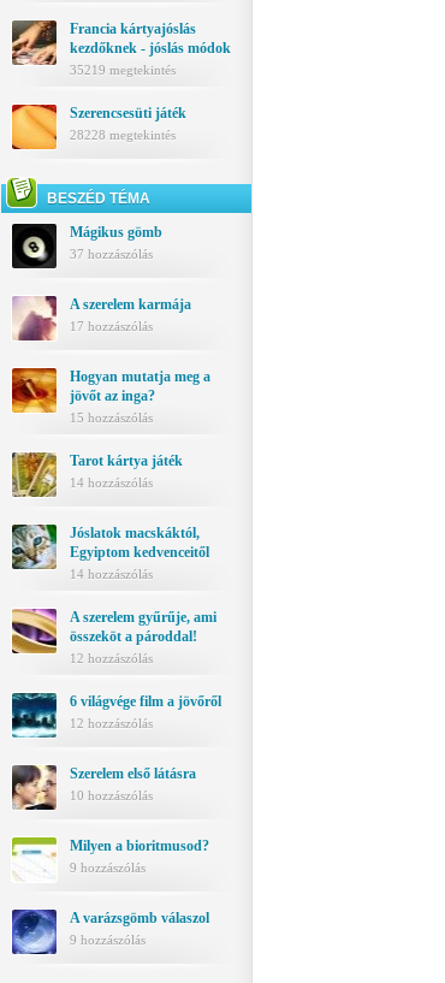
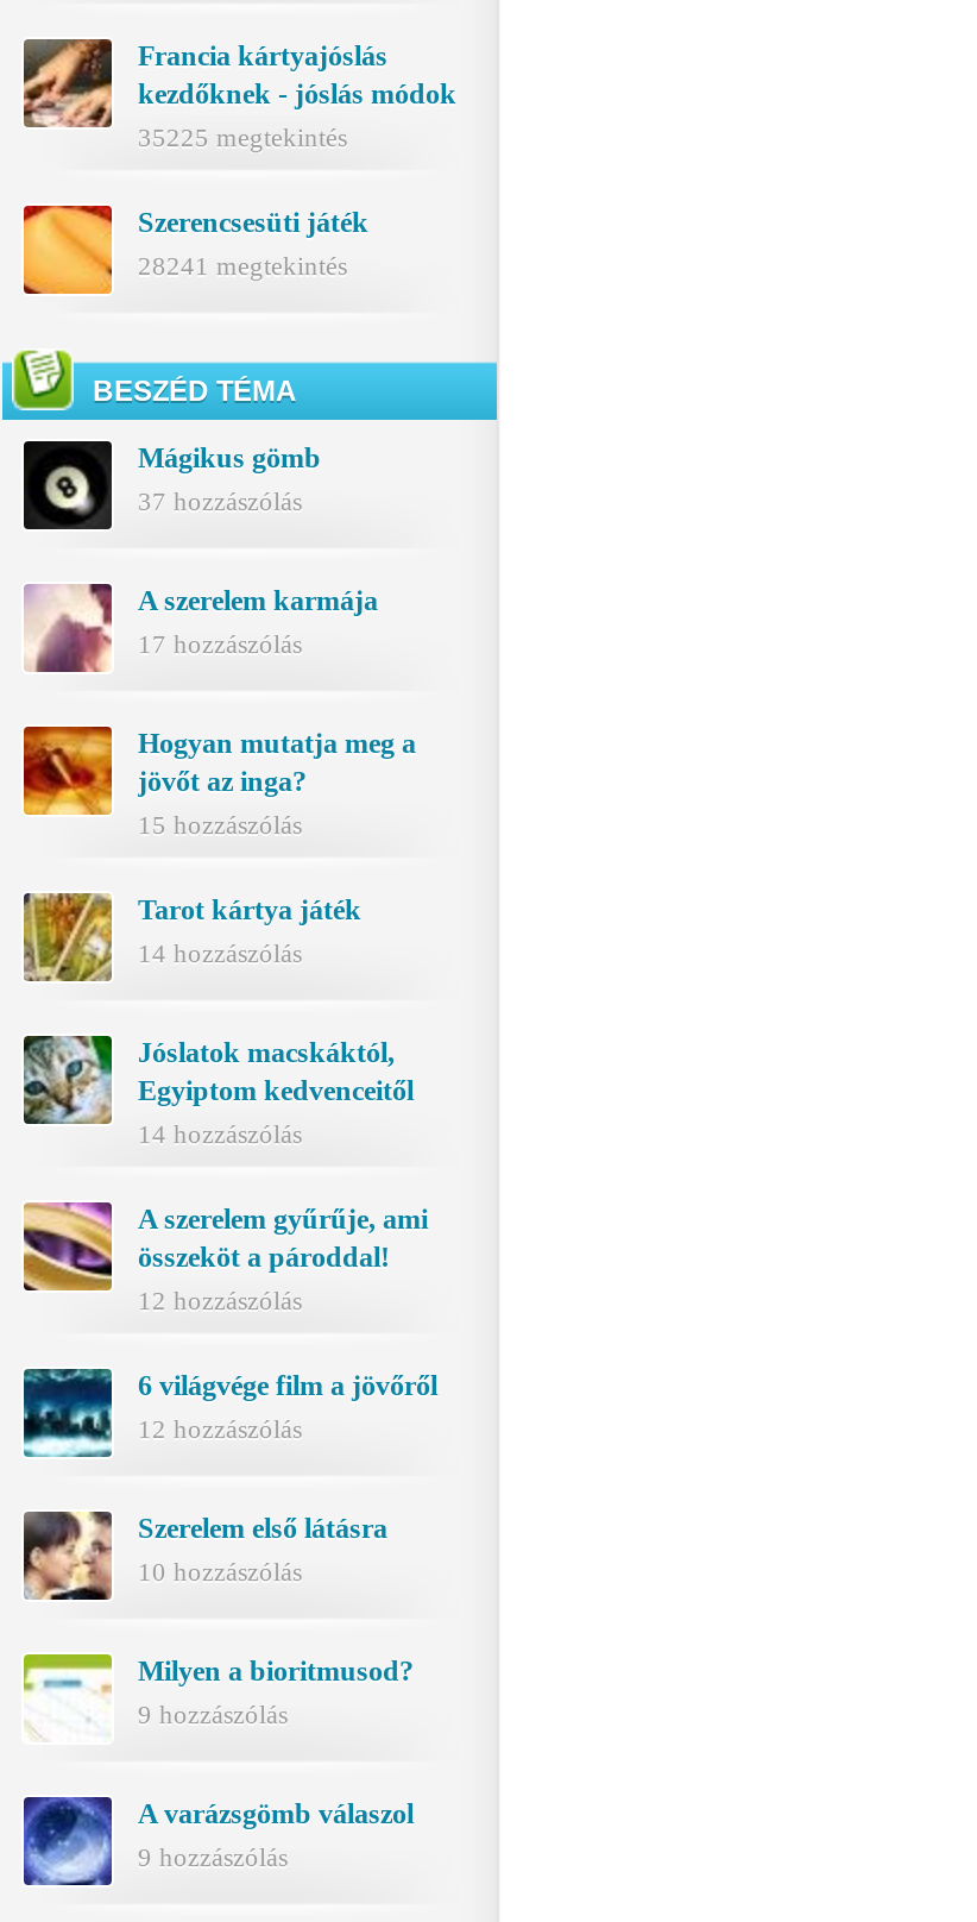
- 35219 megtekintés
+ 35225 megtekintés

- 28228 megtekintés
+ 28241 megtekintés
